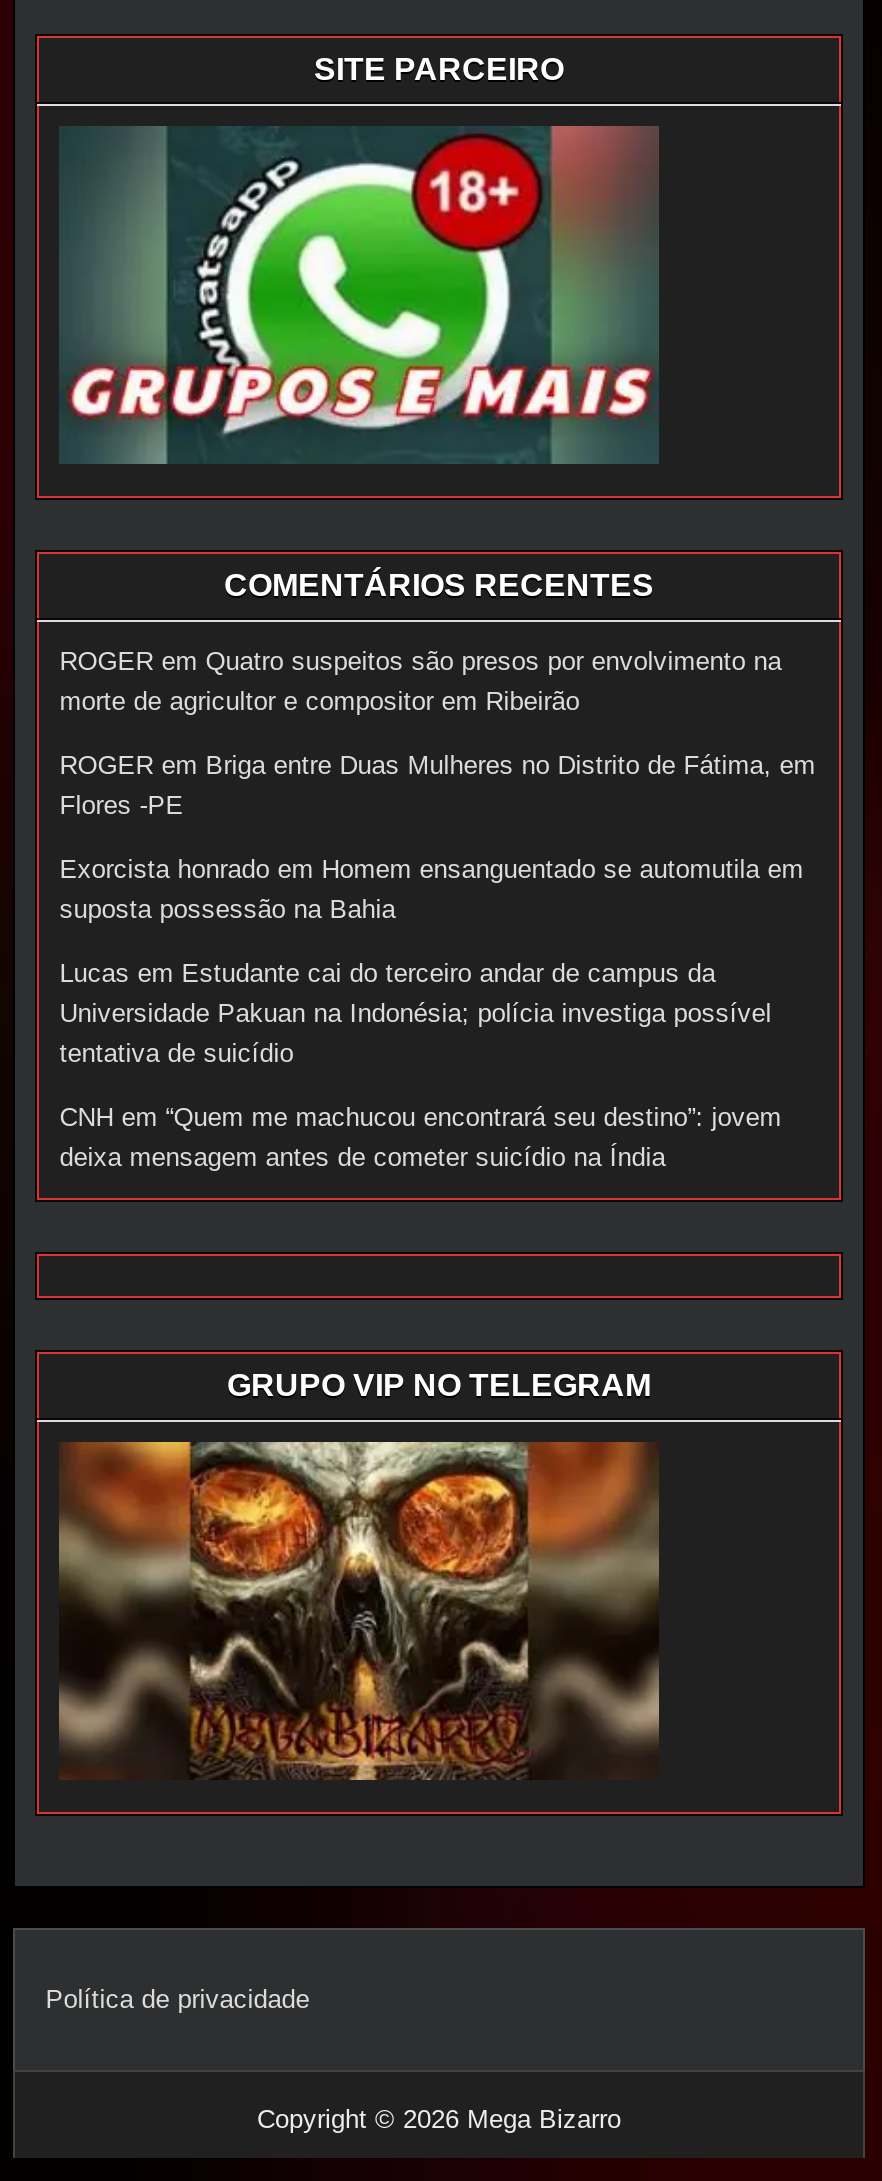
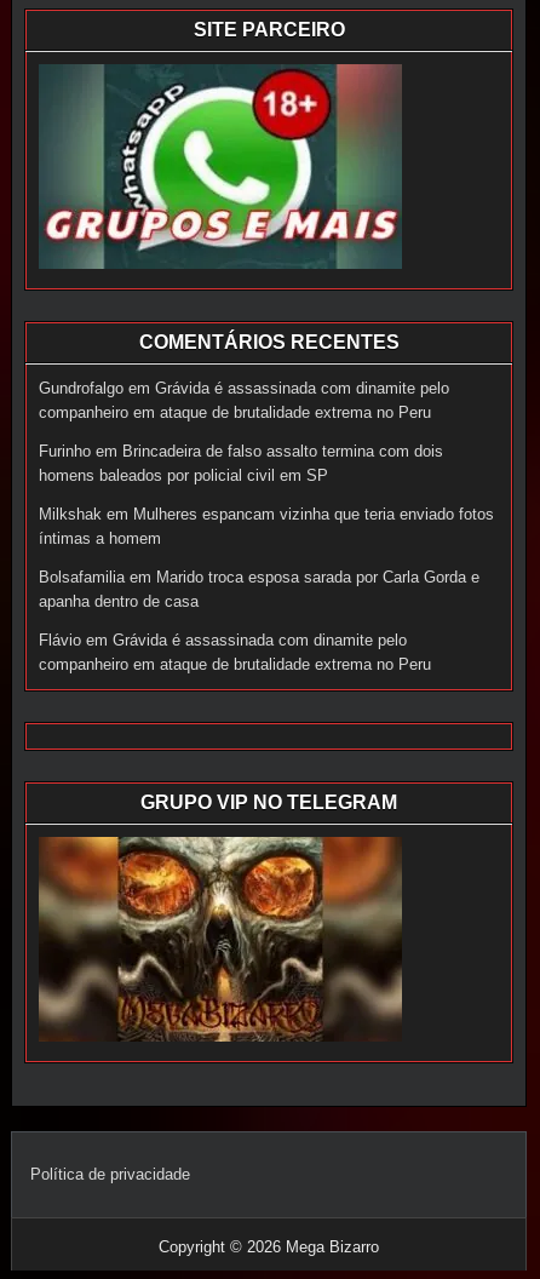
- ROGER em Quatro suspeitos são presos por envolvimento na
- morte de agricultor e compositor em Ribeirão
+ Gundrofalgo em Grávida é assassinada com dinamite pelo
+ companheiro em ataque de brutalidade extrema no Peru

- ROGER em Briga entre Duas Mulheres no Distrito de Fátima, em
- Flores -PE
+ Furinho em Brincadeira de falso assalto termina com dois
+ homens baleados por policial civil em SP

- Exorcista honrado em Homem ensanguentado se automutila em
- suposta possessão na Bahia
+ Milkshak em Mulheres espancam vizinha que teria enviado fotos
+ íntimas a homem

- Lucas em Estudante cai do terceiro andar de campus da
- Universidade Pakuan na Indonésia; polícia investiga possível
- tentativa de suicídio
+ Bolsafamilia em Marido troca esposa sarada por Carla Gorda e
+ apanha dentro de casa

- CNH em “Quem me machucou encontrará seu destino”: jovem
- deixa mensagem antes de cometer suicídio na Índia
+ Flávio em Grávida é assassinada com dinamite pelo
+ companheiro em ataque de brutalidade extrema no Peru
